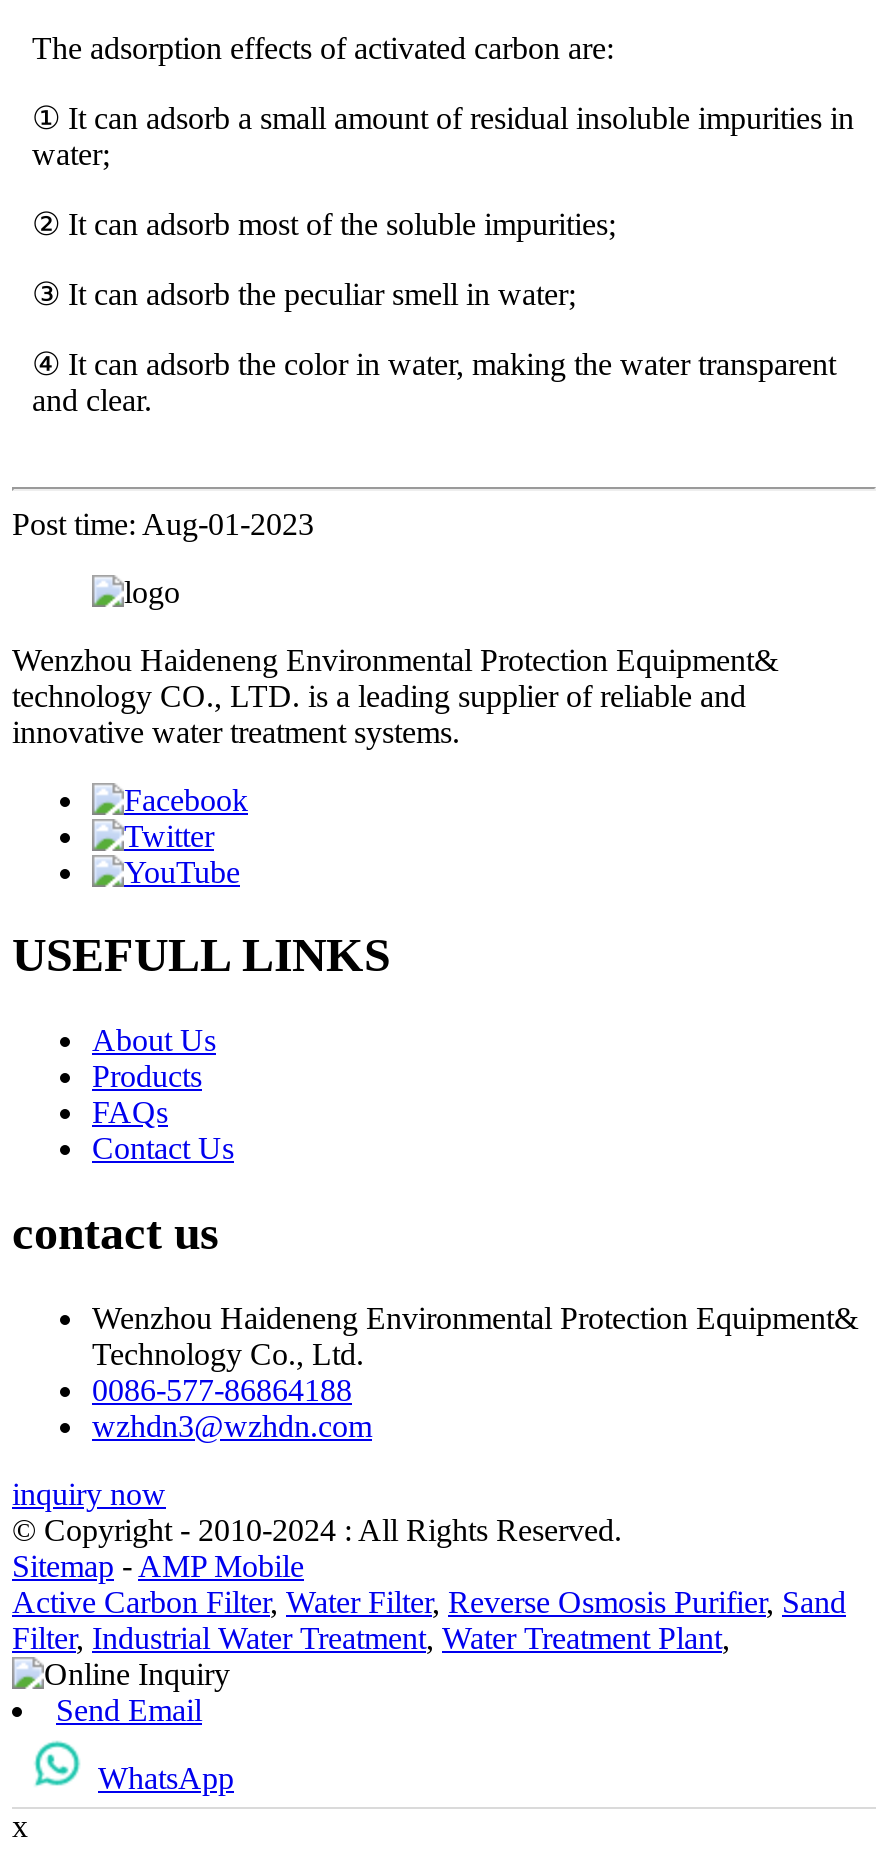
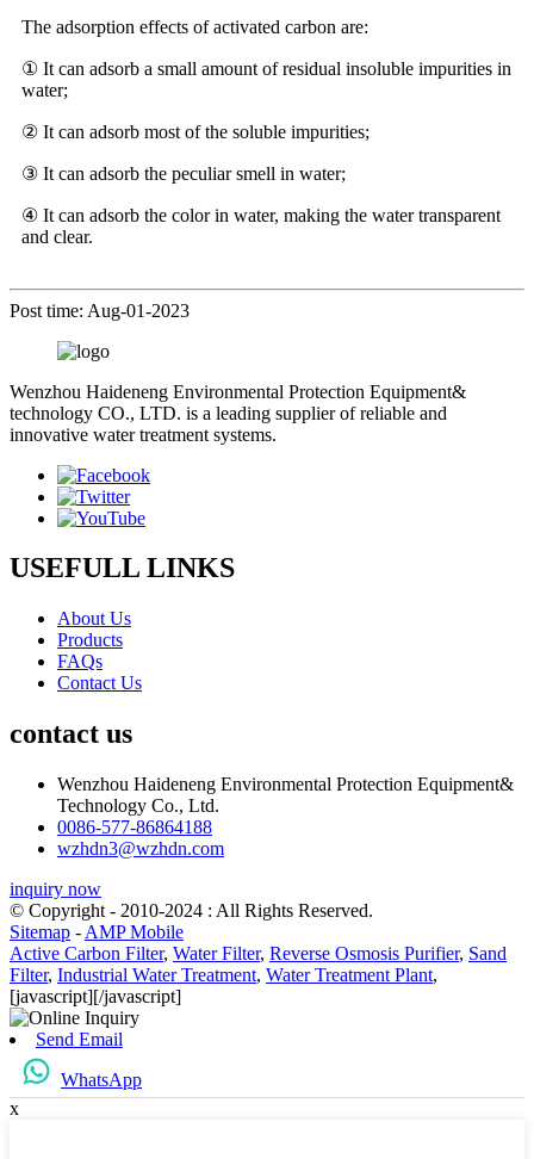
+ [javascript][/javascript]
